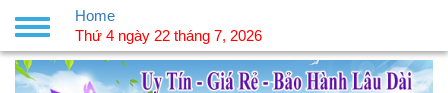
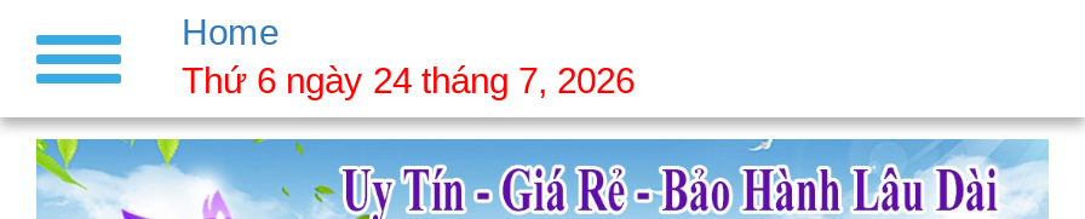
- Thứ 4 ngày 22 tháng 7, 2026
+ Thứ 6 ngày 24 tháng 7, 2026
